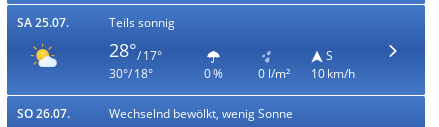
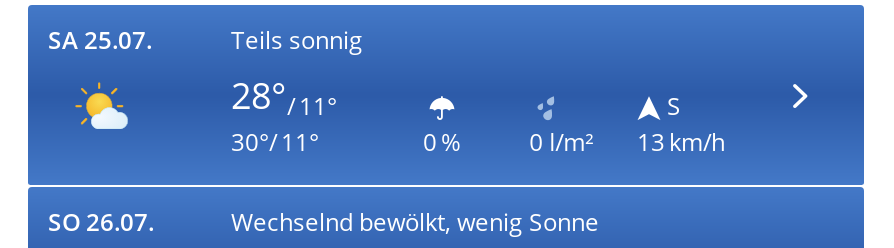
- 28°/ 17°
+ 28°/ 11°

- 30°/ 18°
+ 30°/ 11°

- 0 l/m² 10 km/h
+ 0 l/m² 13 km/h
